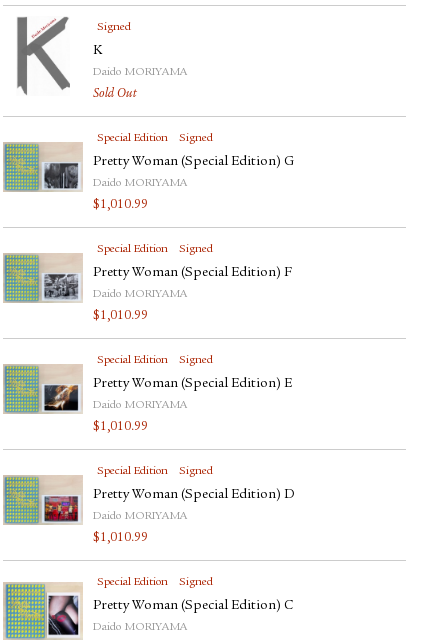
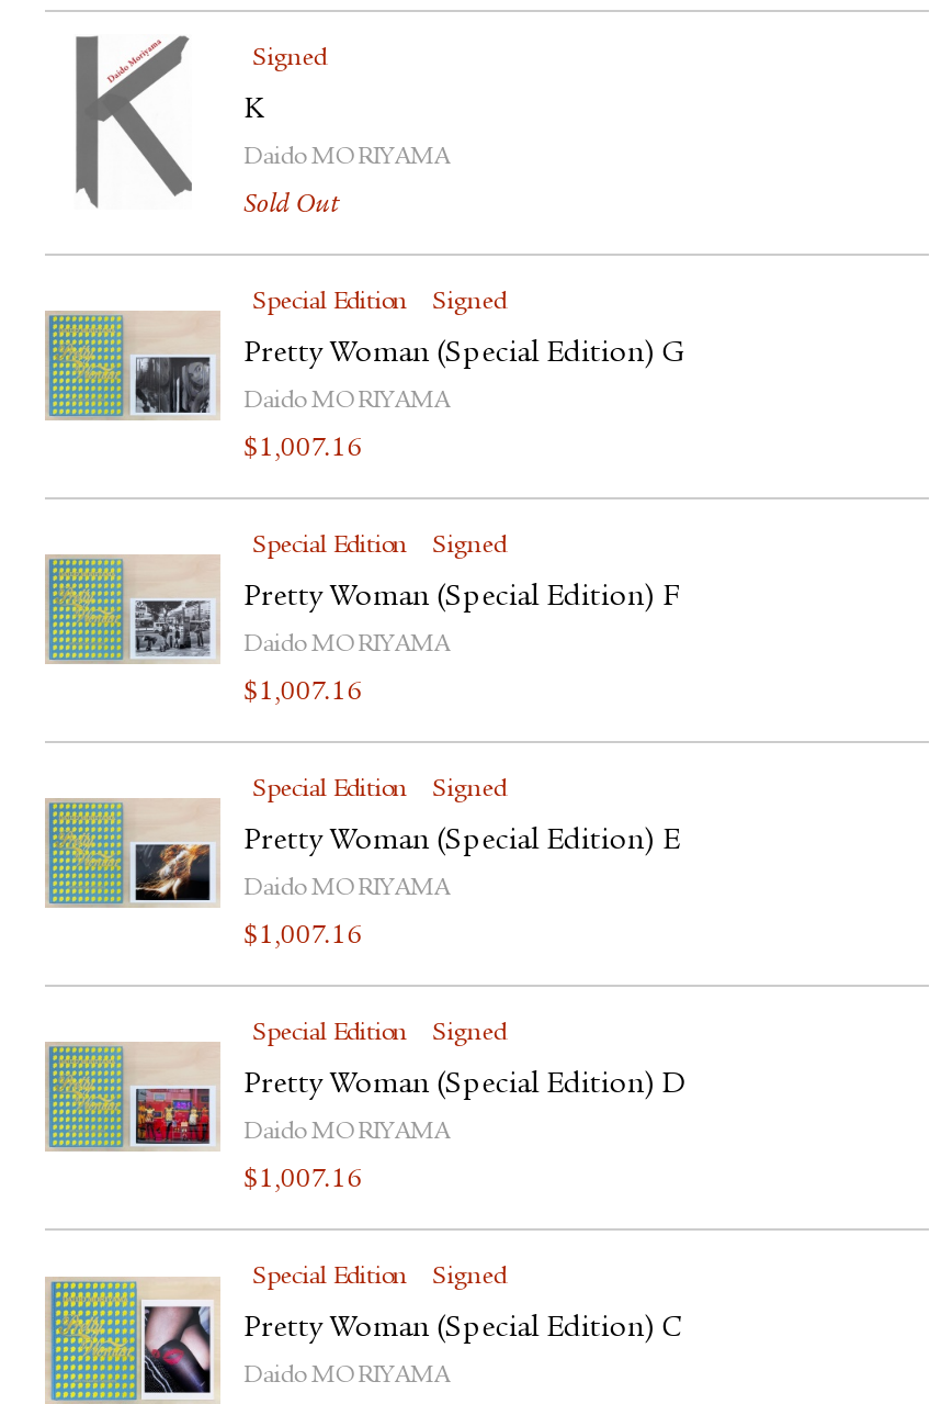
- $1,010.99
+ $1,007.16

- $1,010.99
+ $1,007.16

- $1,010.99
+ $1,007.16

- $1,010.99
+ $1,007.16
